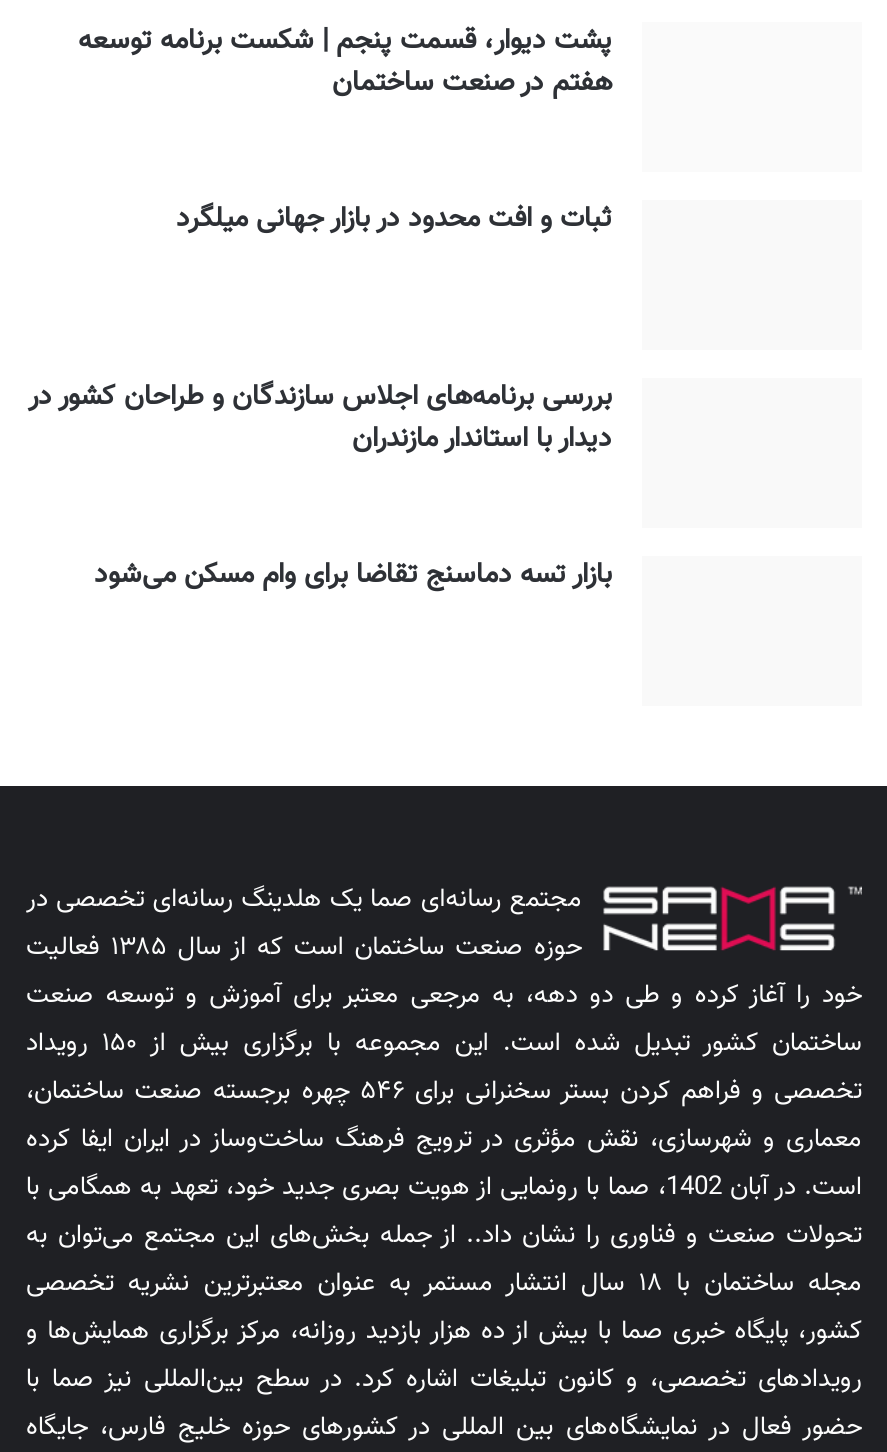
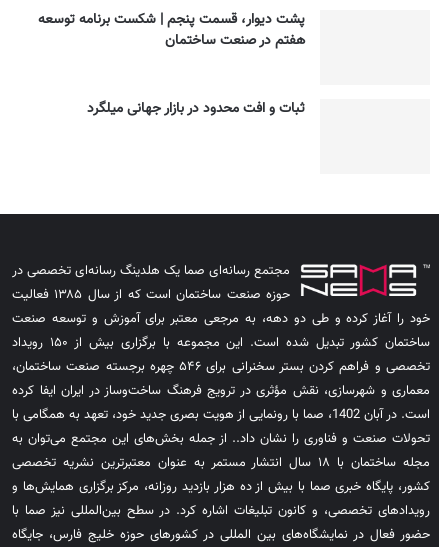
- بررسی برنامه‌های اجلاس سازندگان و طراحان کشور در
- دیدار با استاندار مازندران
- بازار تسه دماسنج تقاضا برای وام مسکن می‌شود
